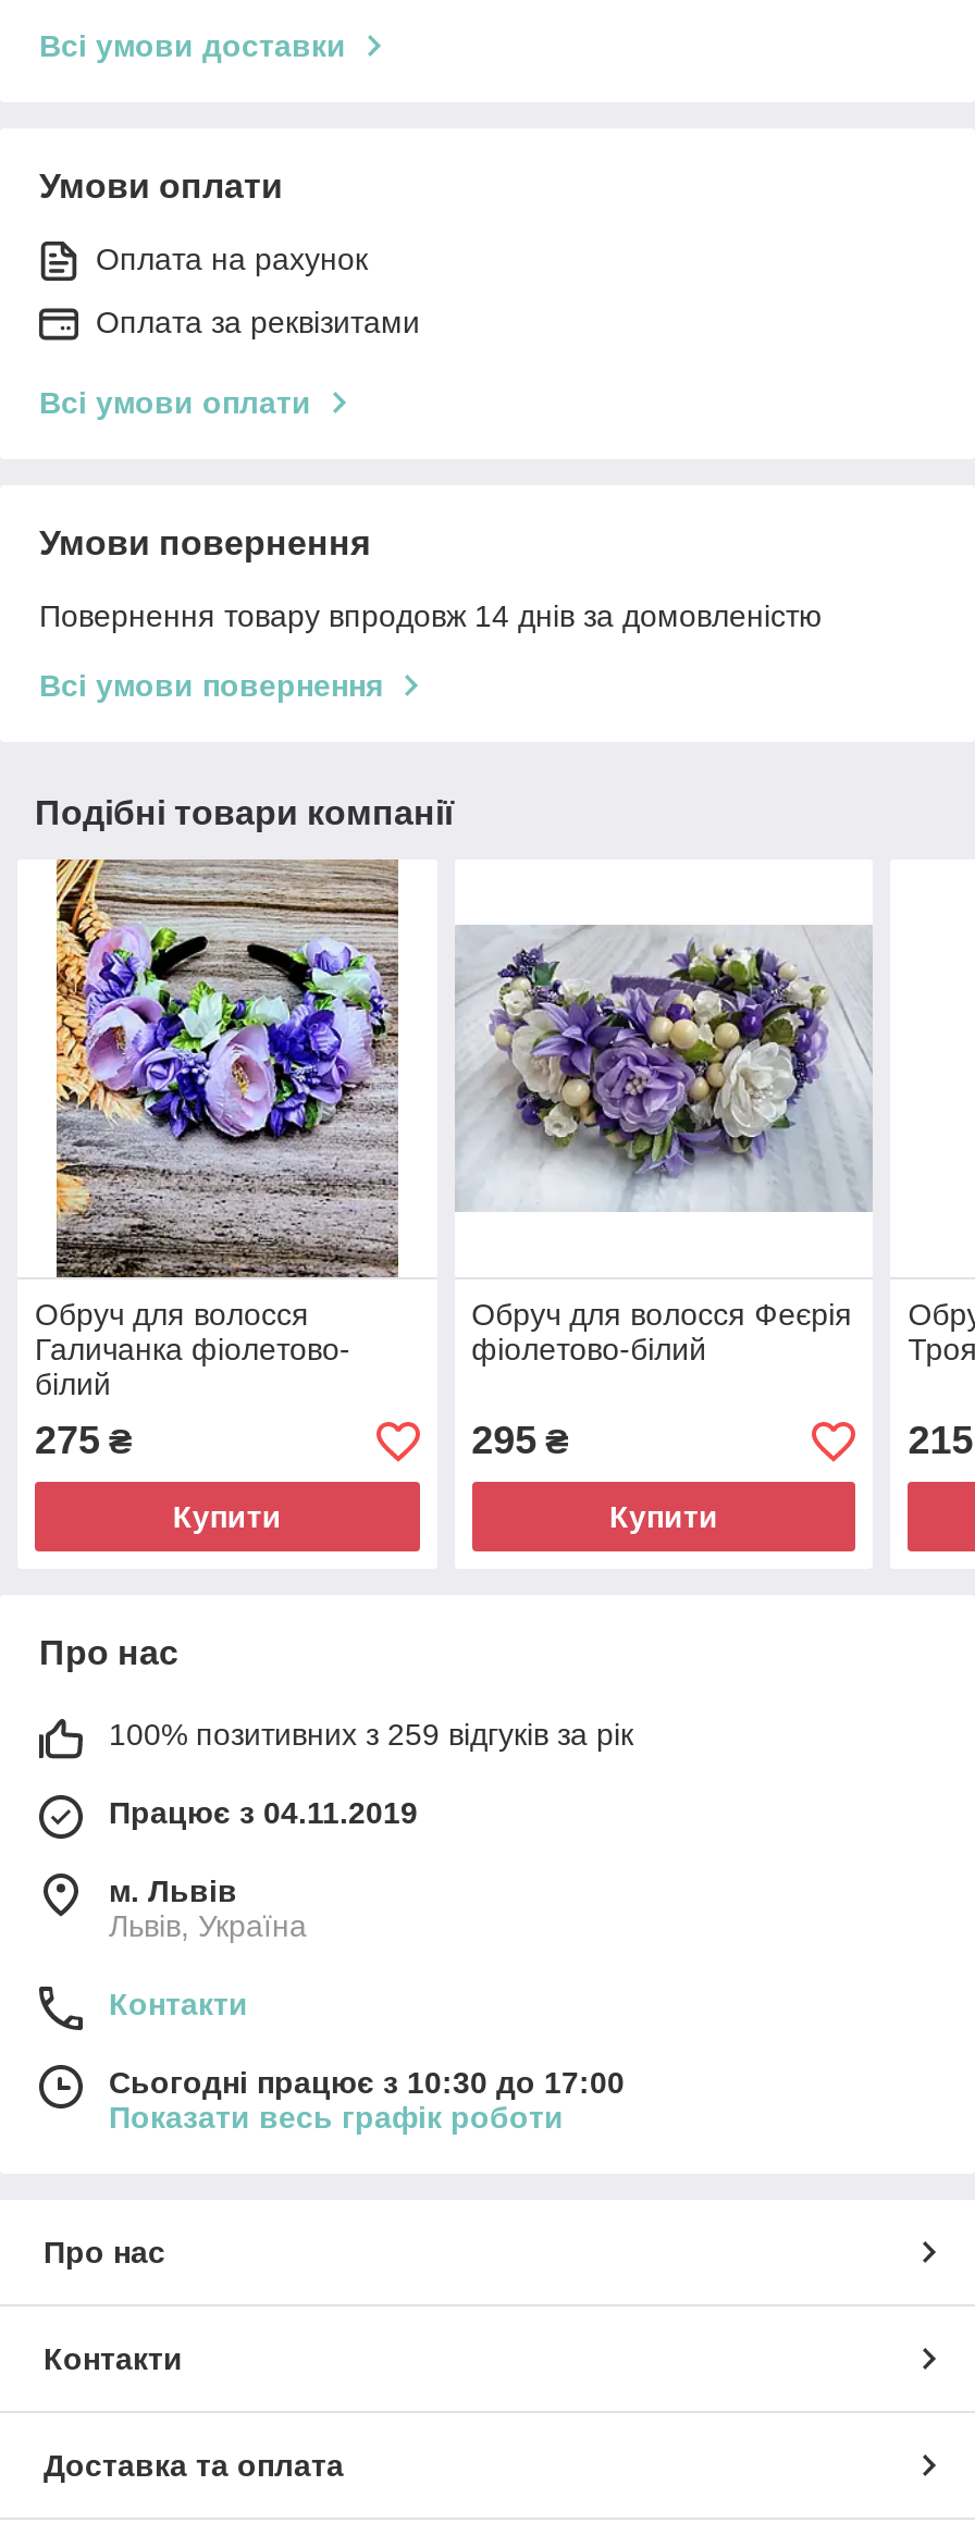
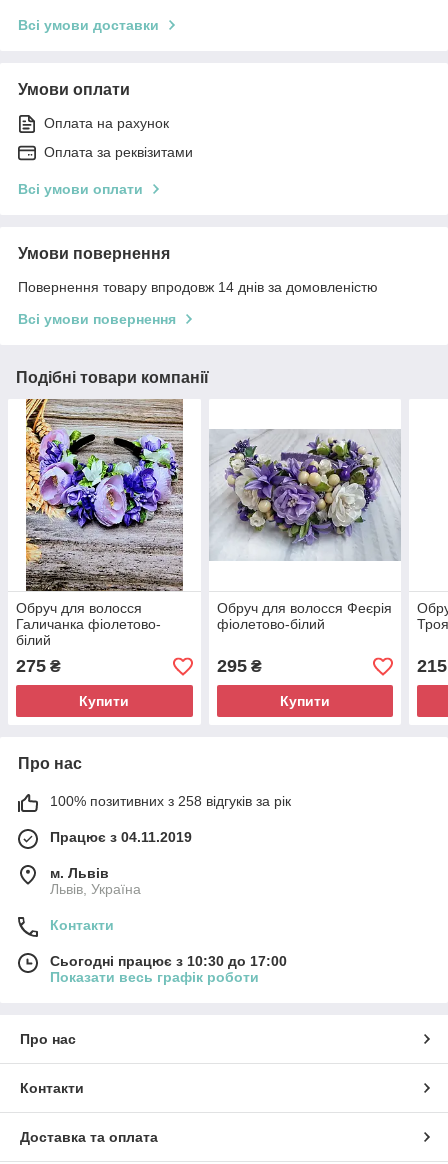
- 100% позитивних з 259 відгуків за рік
+ 100% позитивних з 258 відгуків за рік
